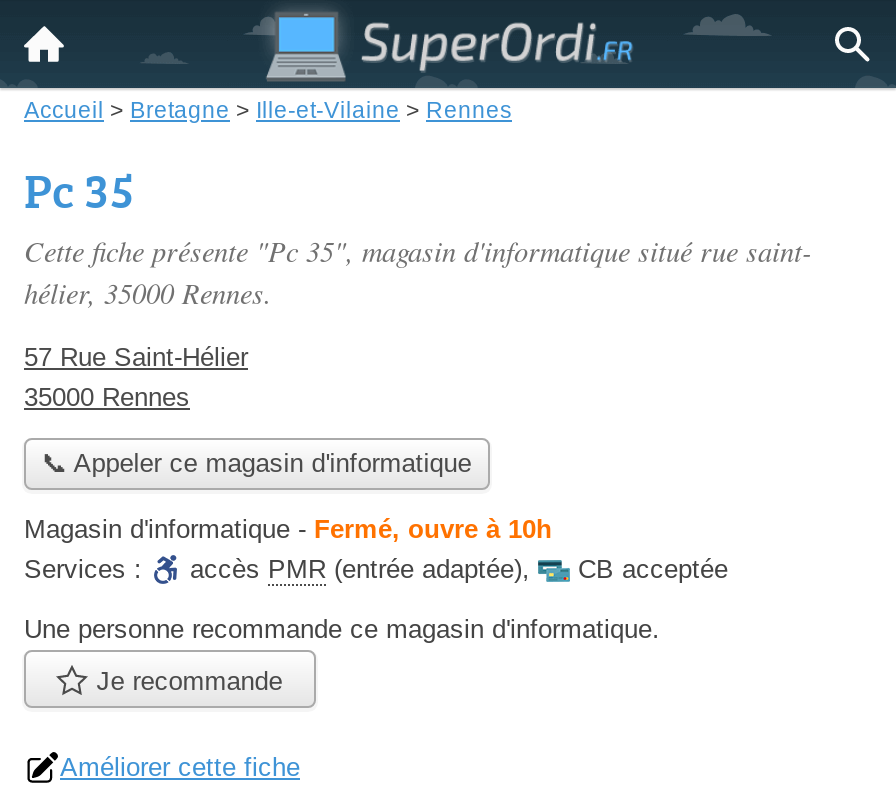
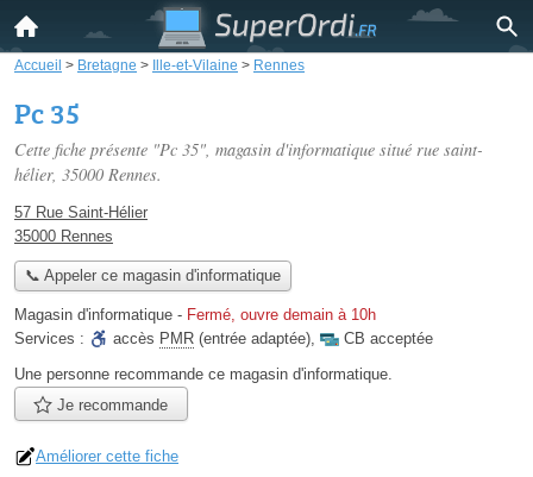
- Magasin d'informatique - Fermé, ouvre à 10h
+ Magasin d'informatique - Fermé, ouvre demain à 10h
